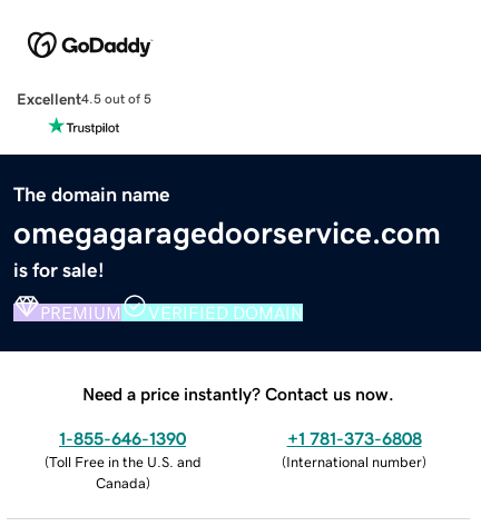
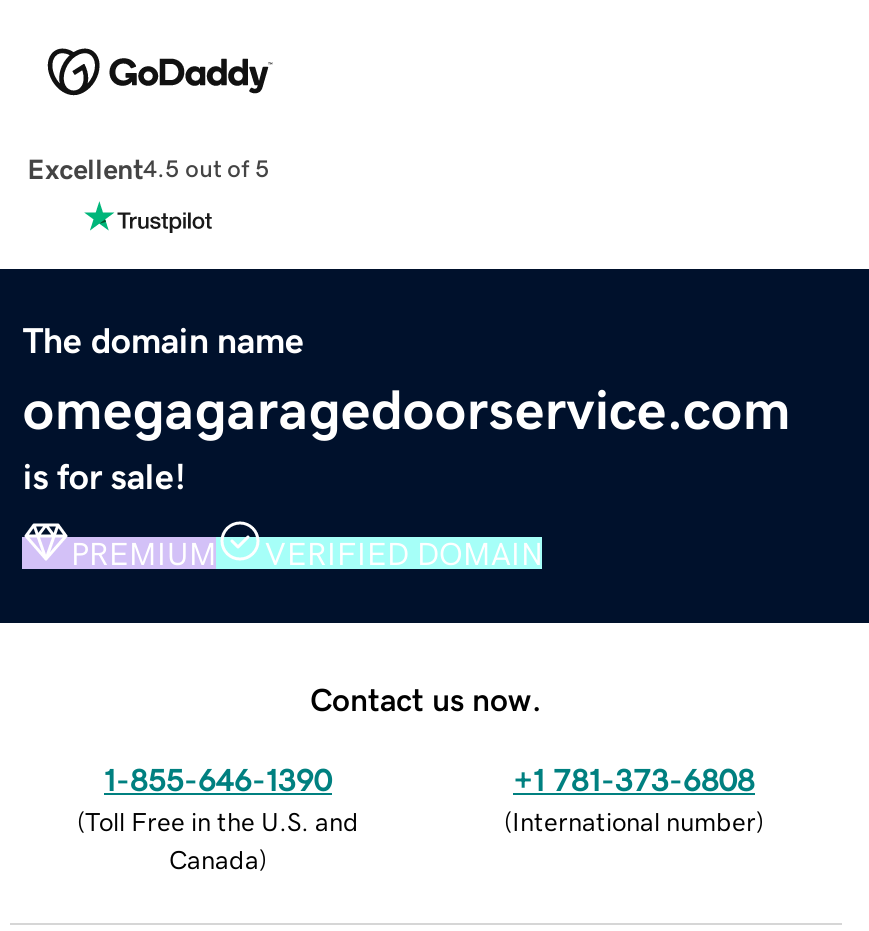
- Need a price instantly? Contact us now.
+ Contact us now.
